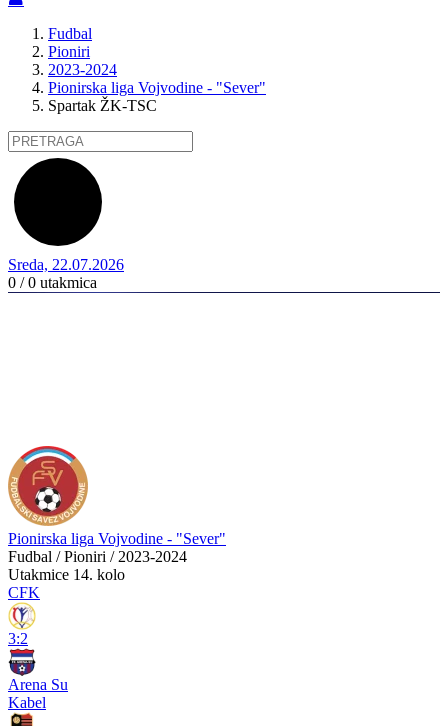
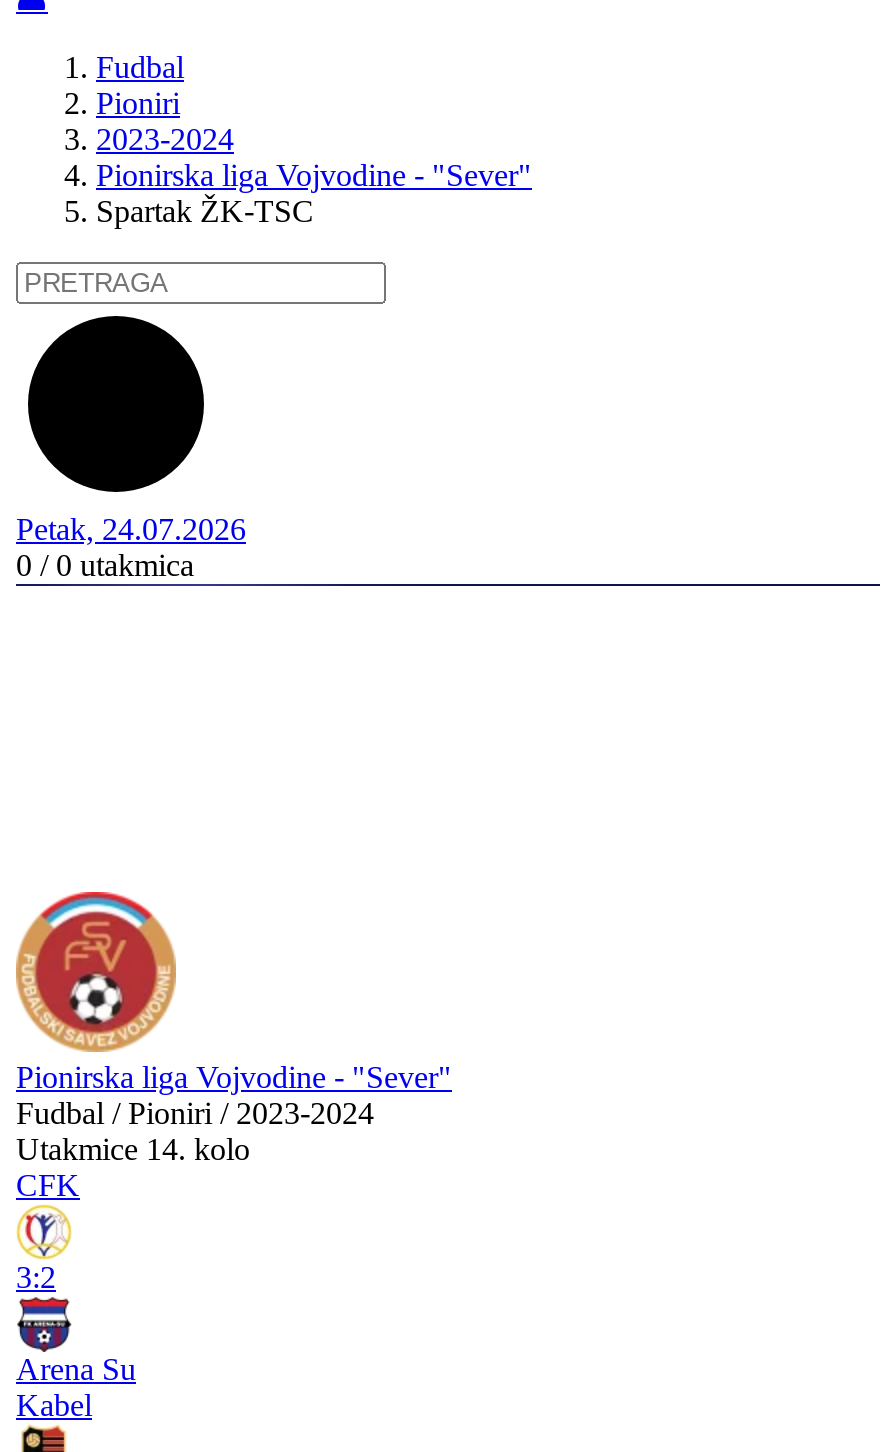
- Sreda, 22.07.2026
+ Petak, 24.07.2026
